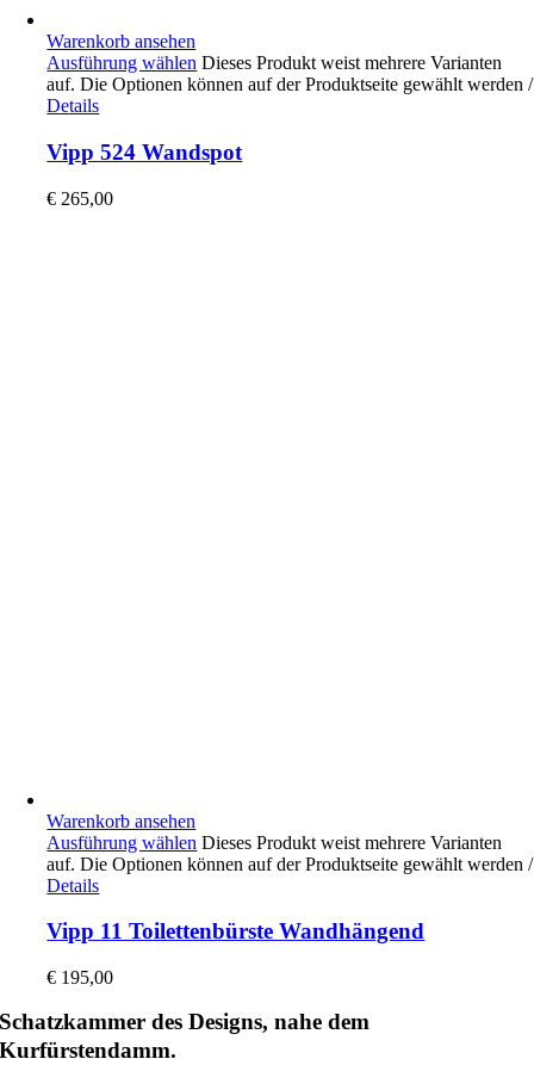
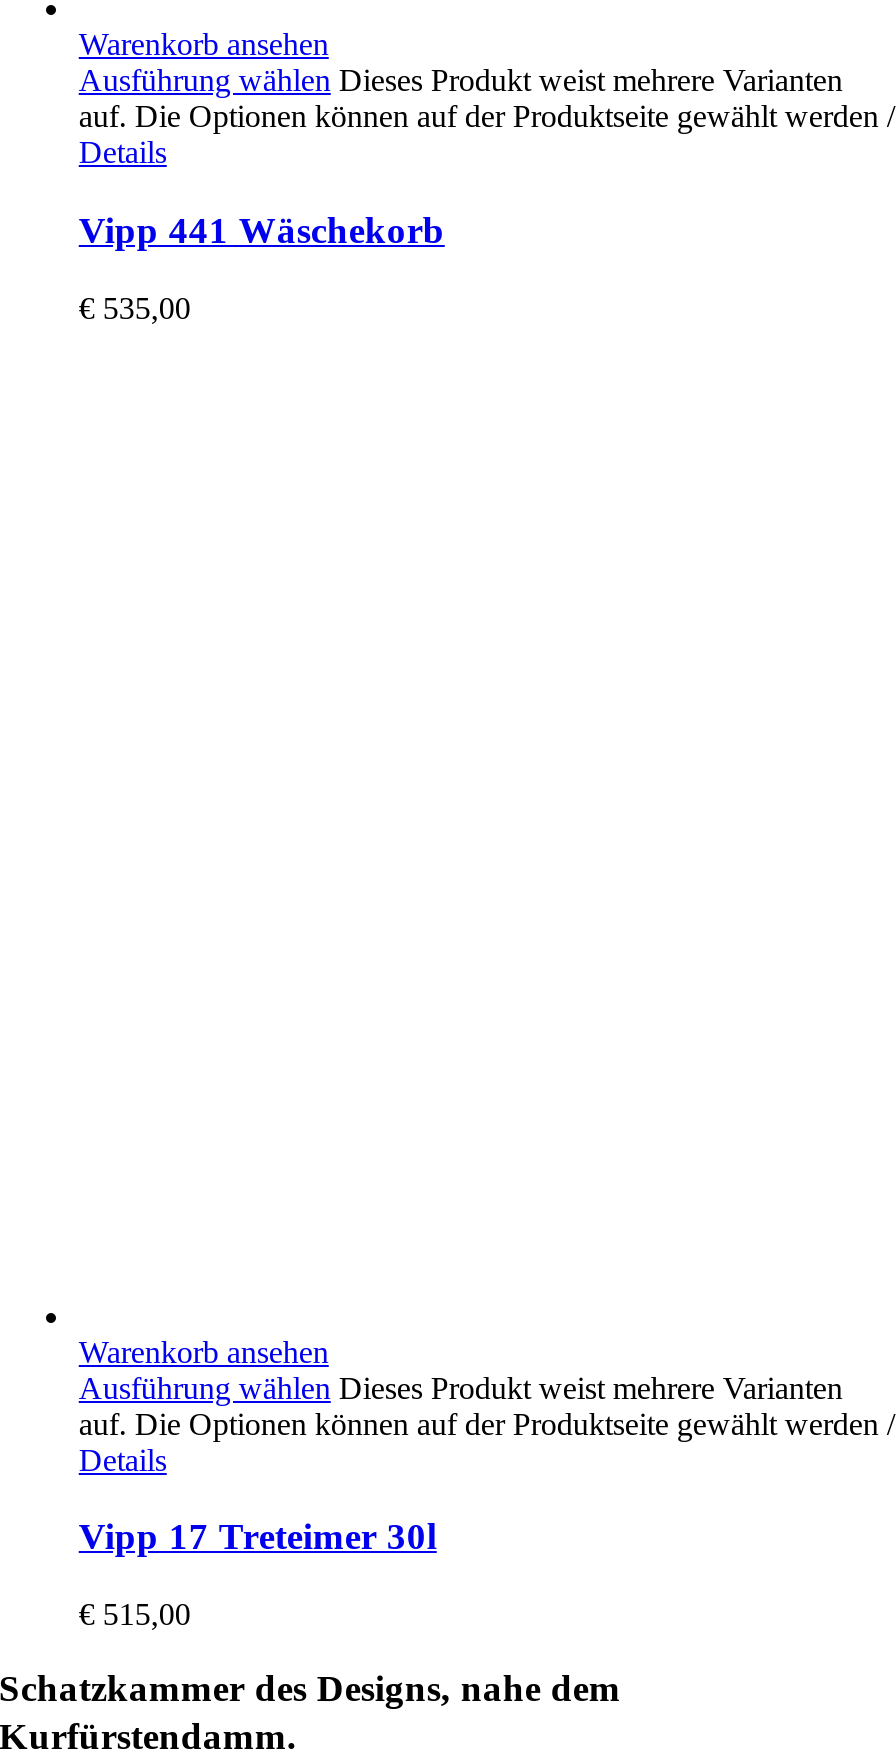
- Vipp 524 Wandspot
+ Vipp 441 Wäschekorb

- €265,00
+ €535,00

- Vipp 11 Toilettenbürste Wandhängend
+ Vipp 17 Treteimer 30l

- €195,00
+ €515,00
